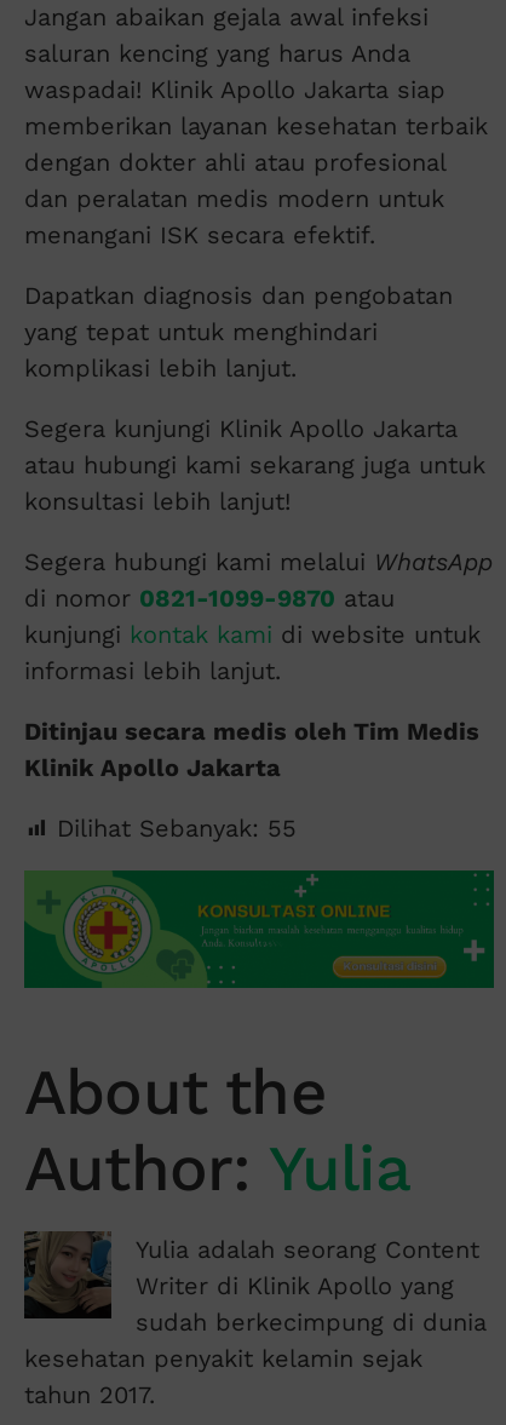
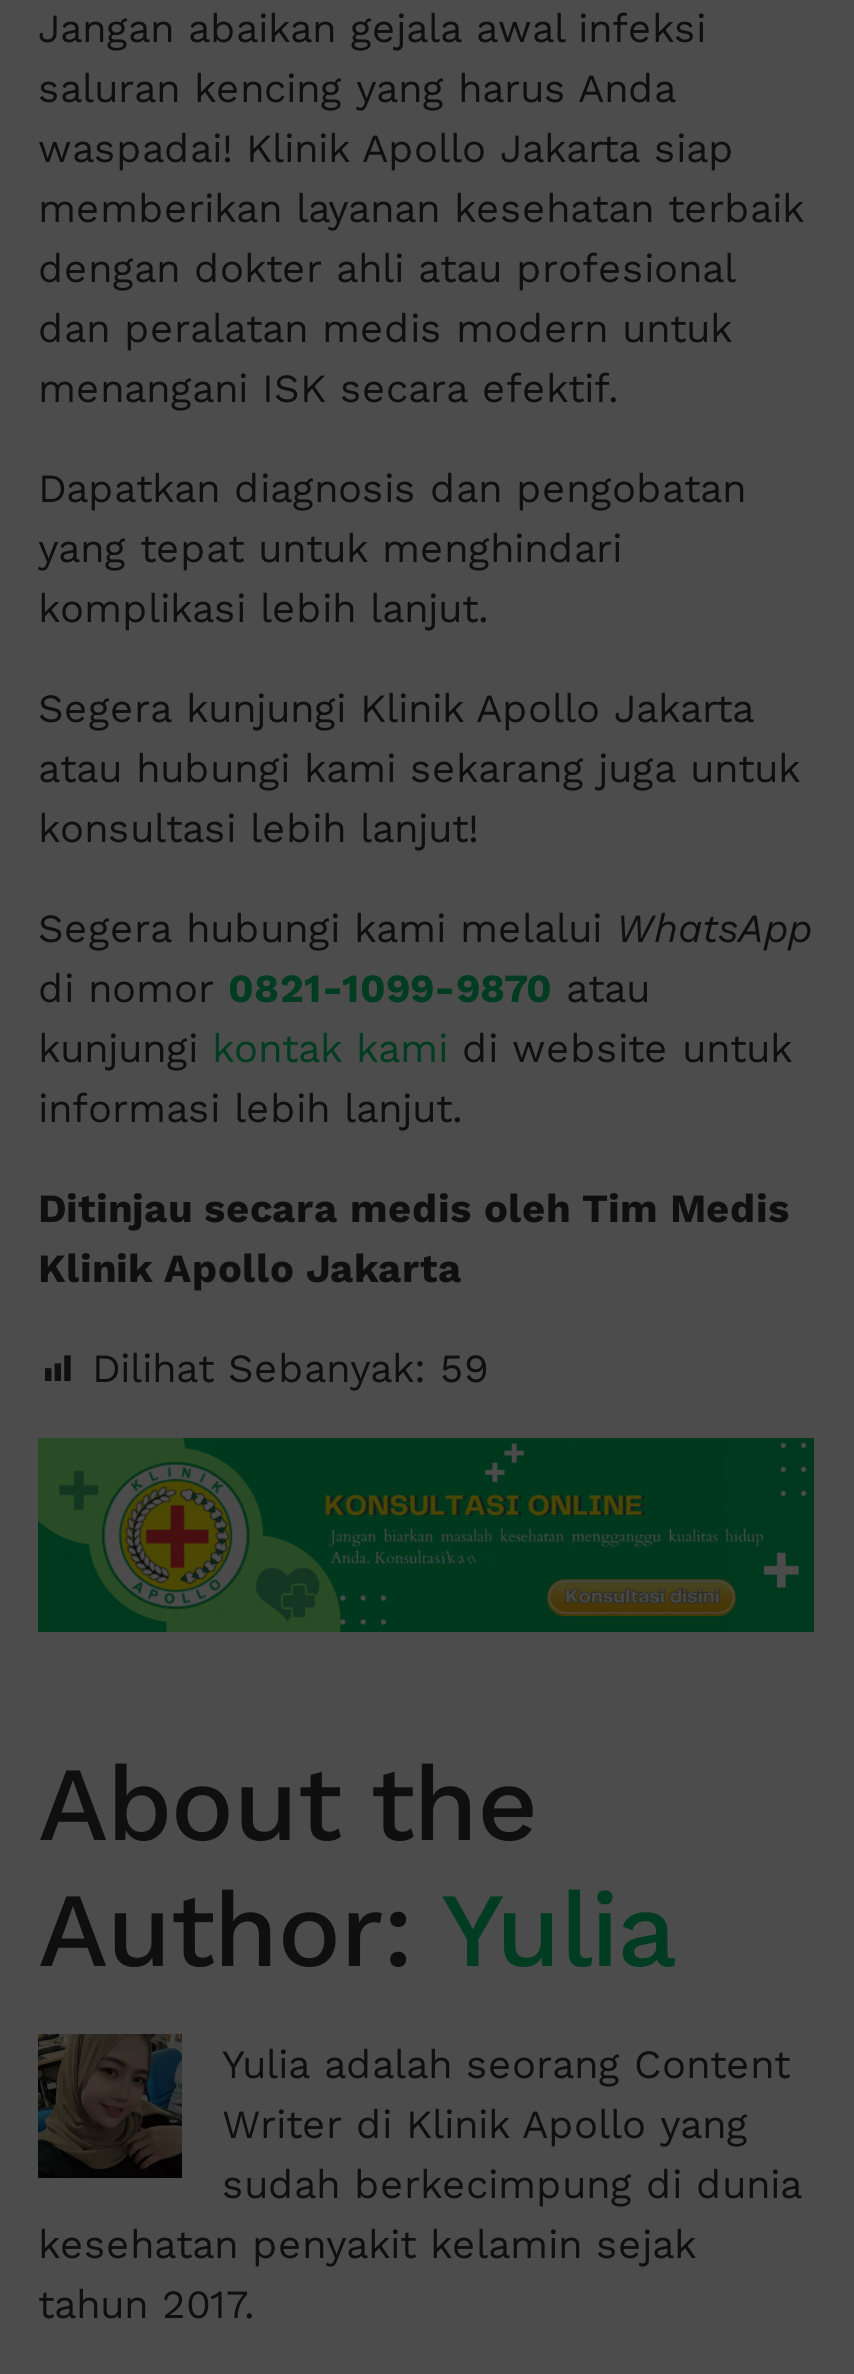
- Dilihat Sebanyak: 55
+ Dilihat Sebanyak: 59
